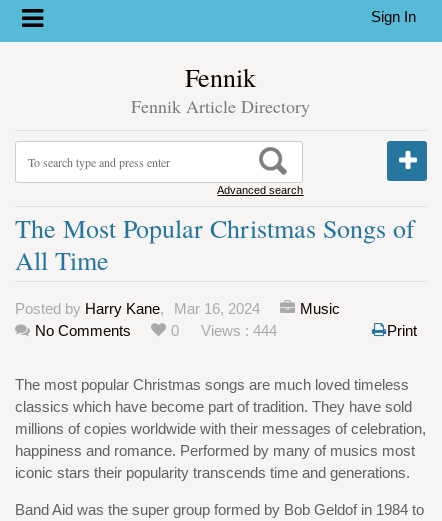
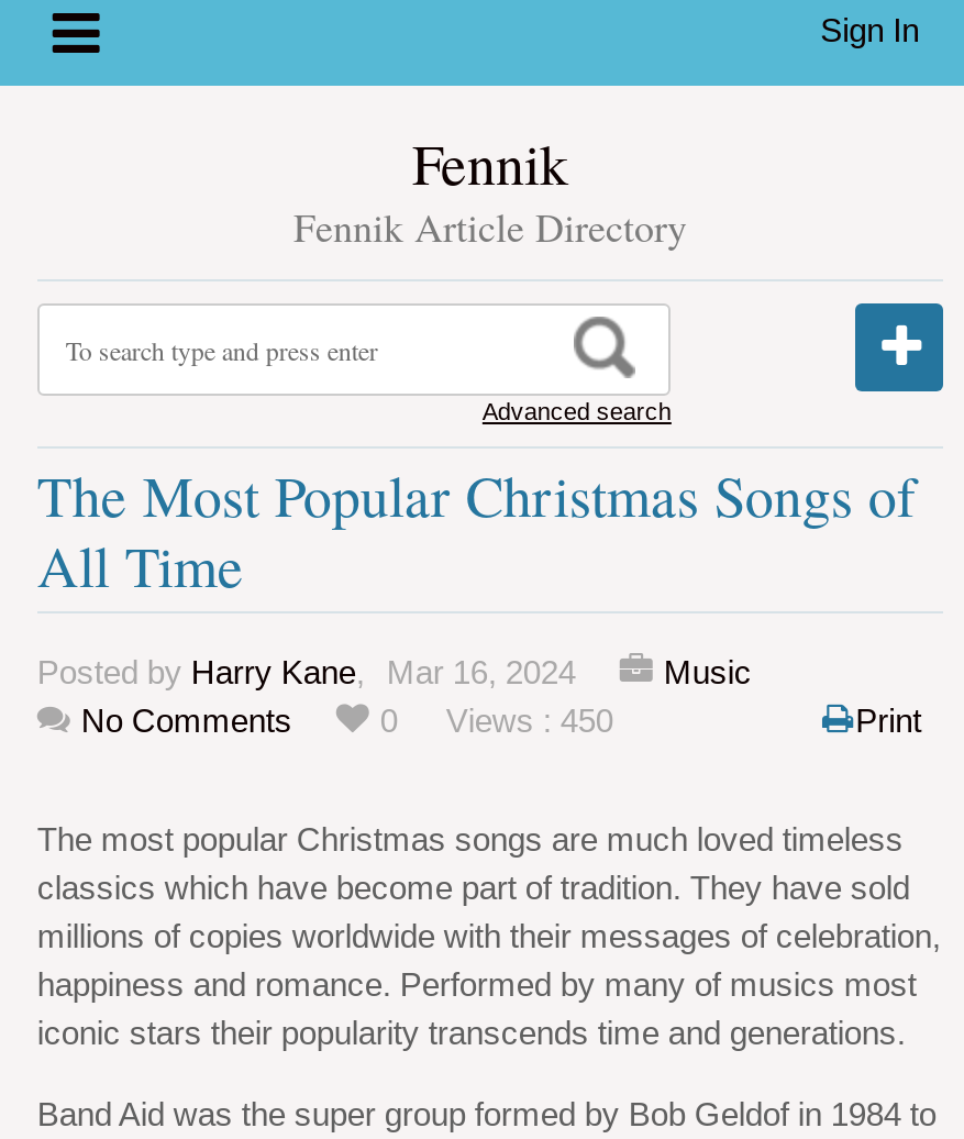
- 0 Views : 444
+ 0 Views : 450
